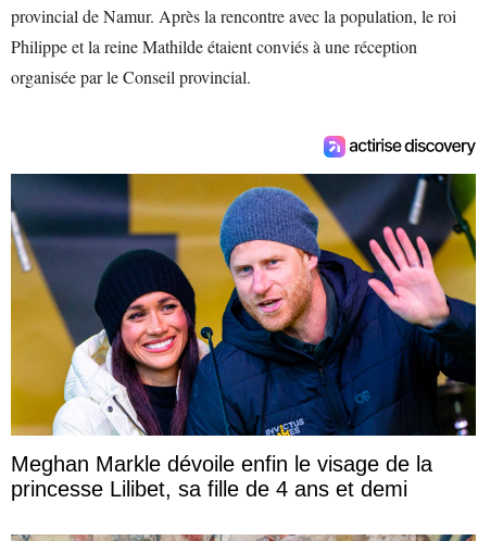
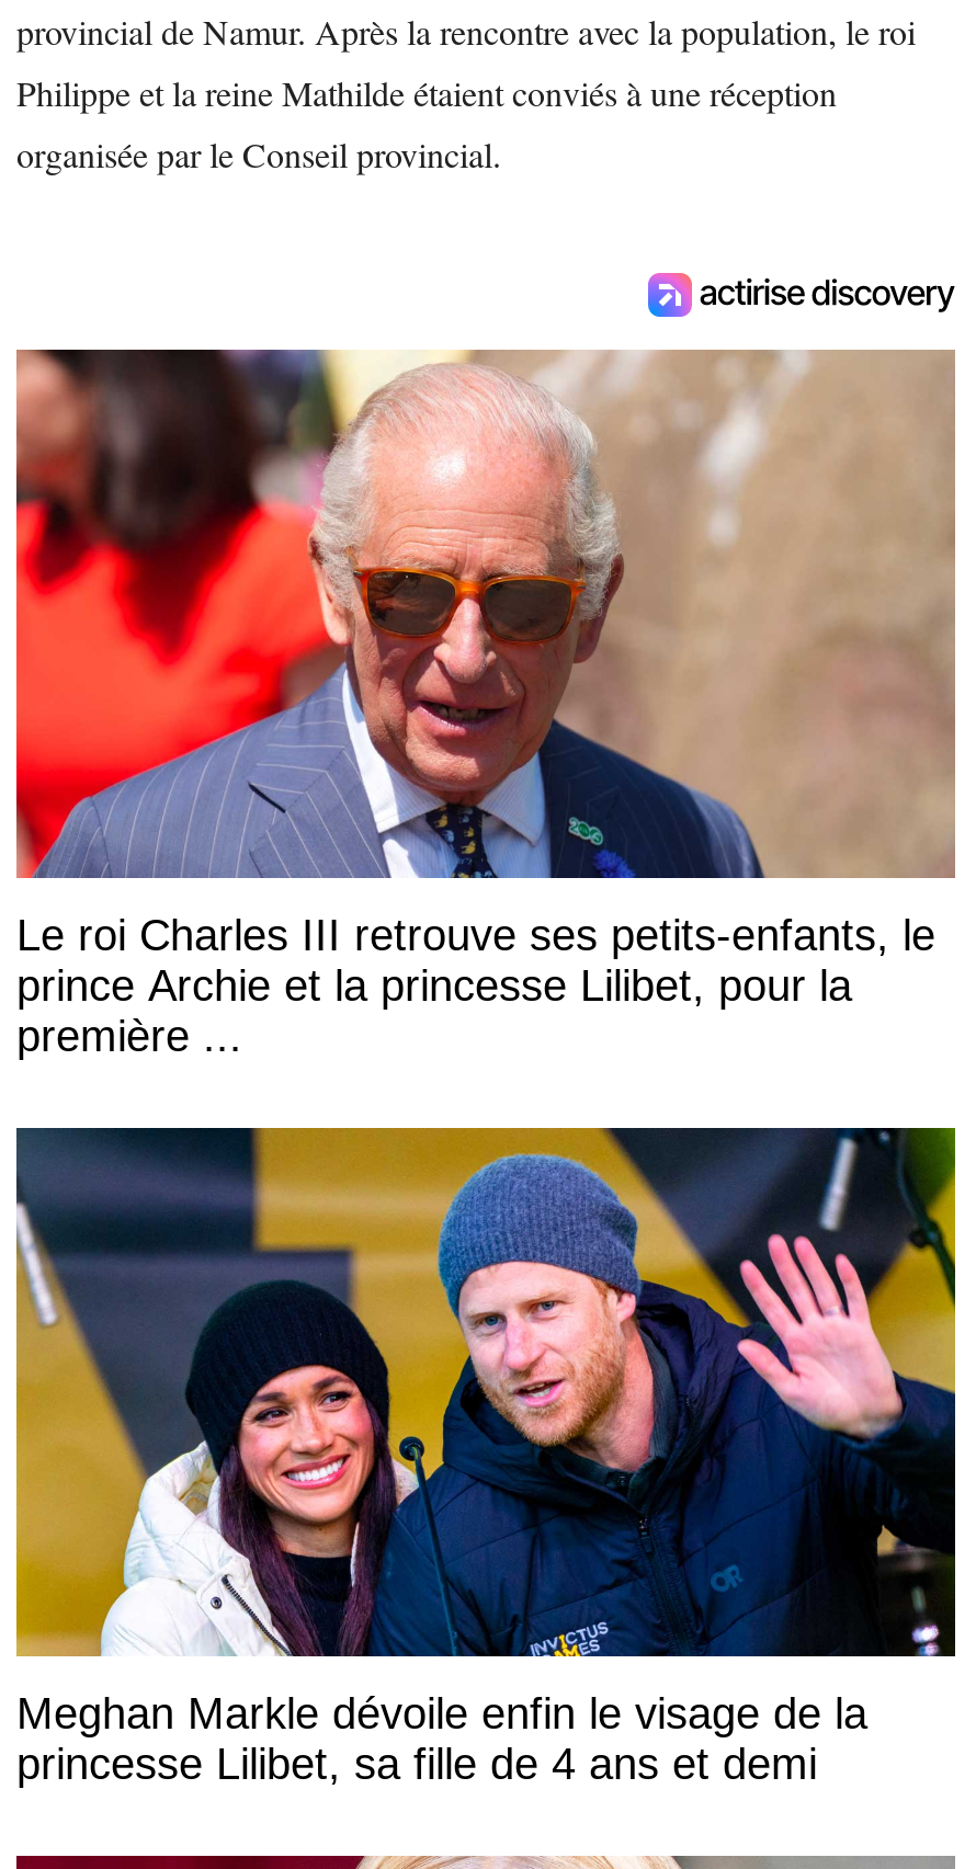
+ [image]
+ Le roi Charles III retrouve ses petits-enfants, le
+ prince Archie et la princesse Lilibet, pour la
+ première ...
